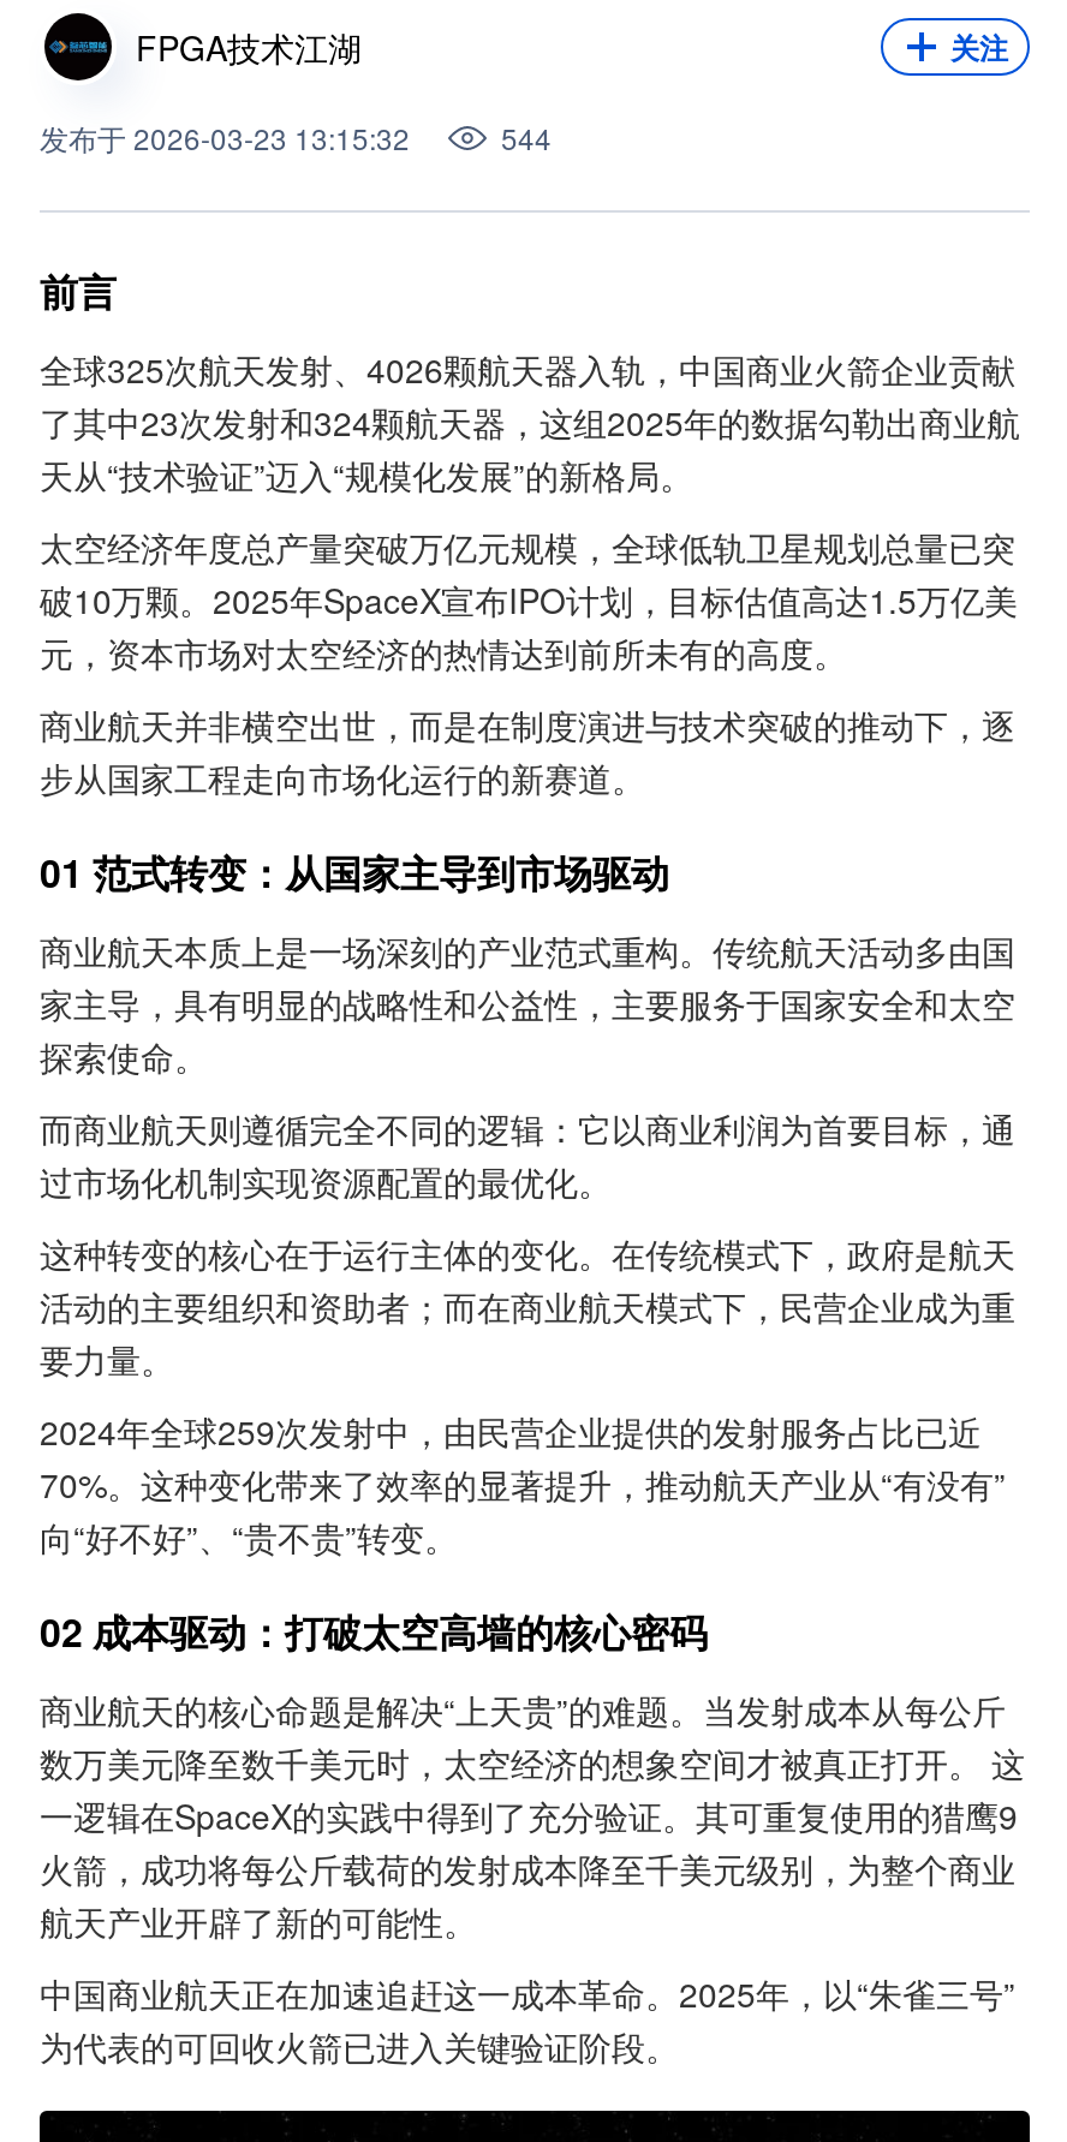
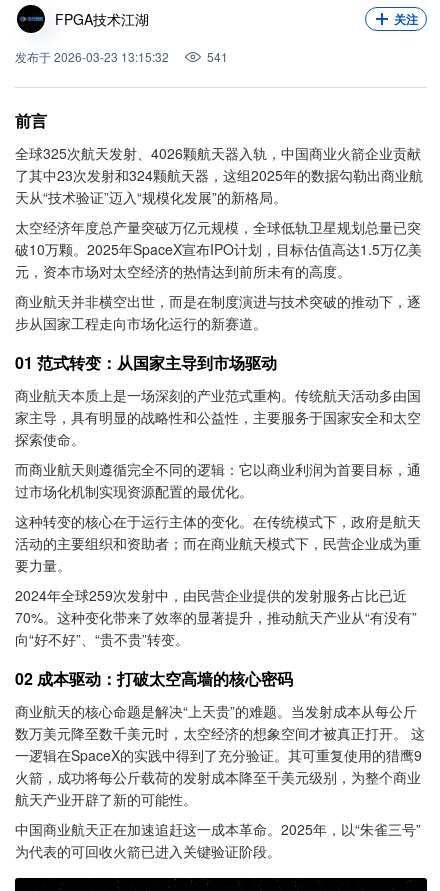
- 544
+ 541
